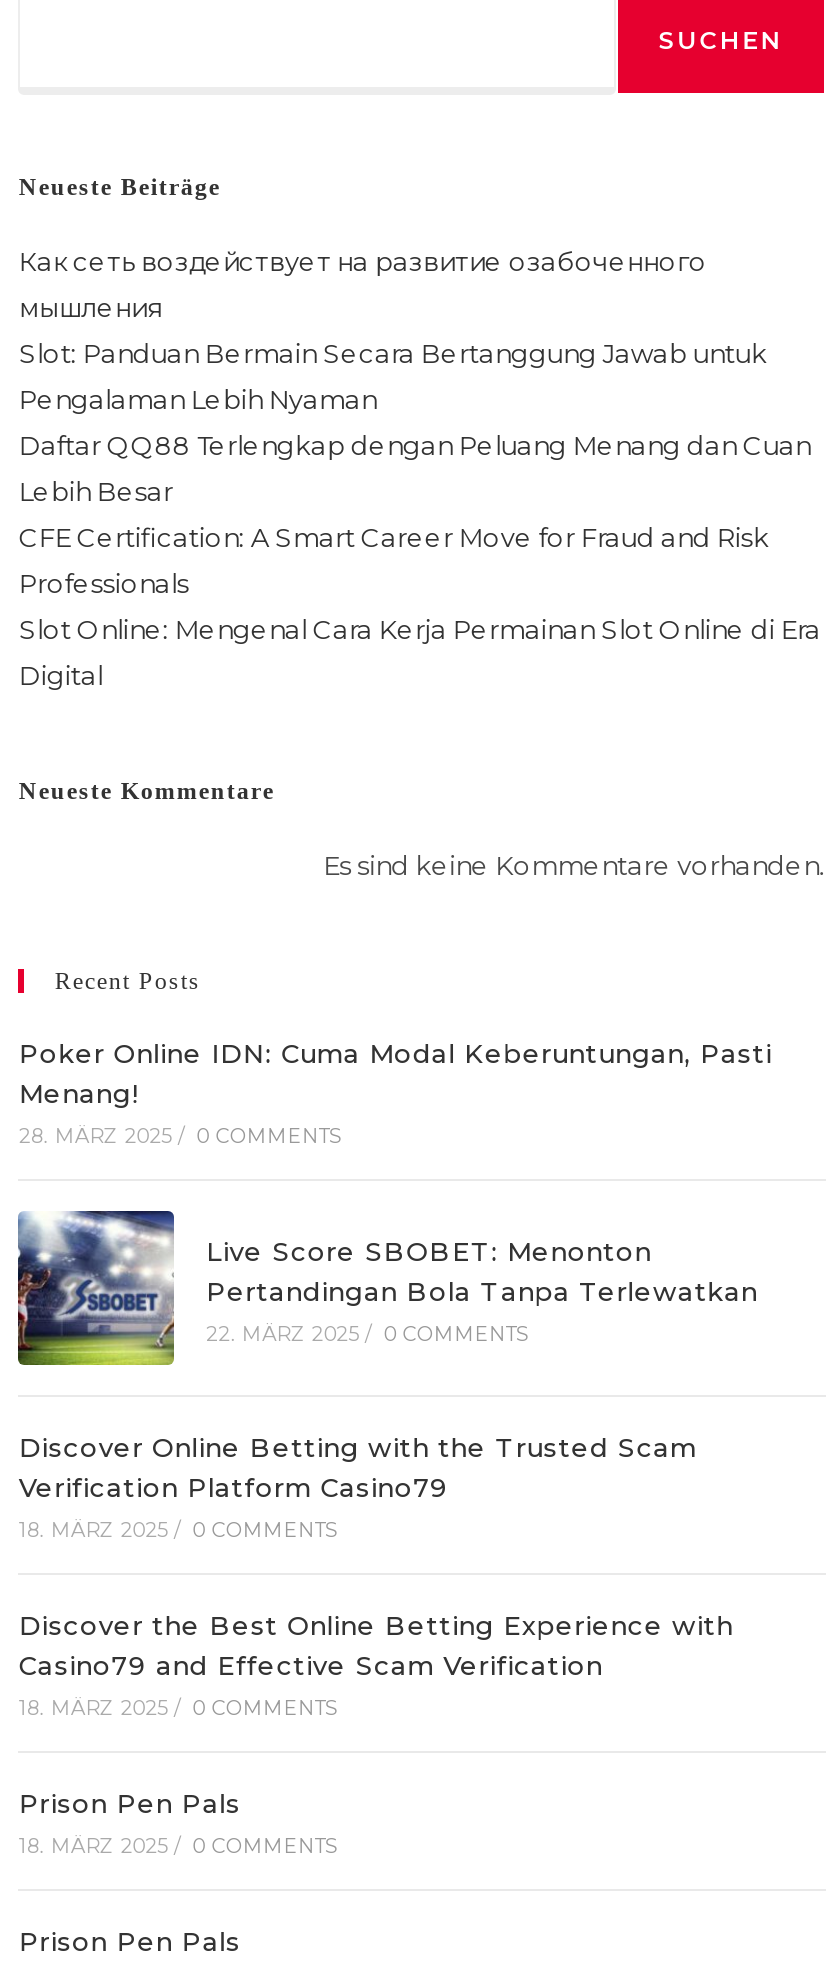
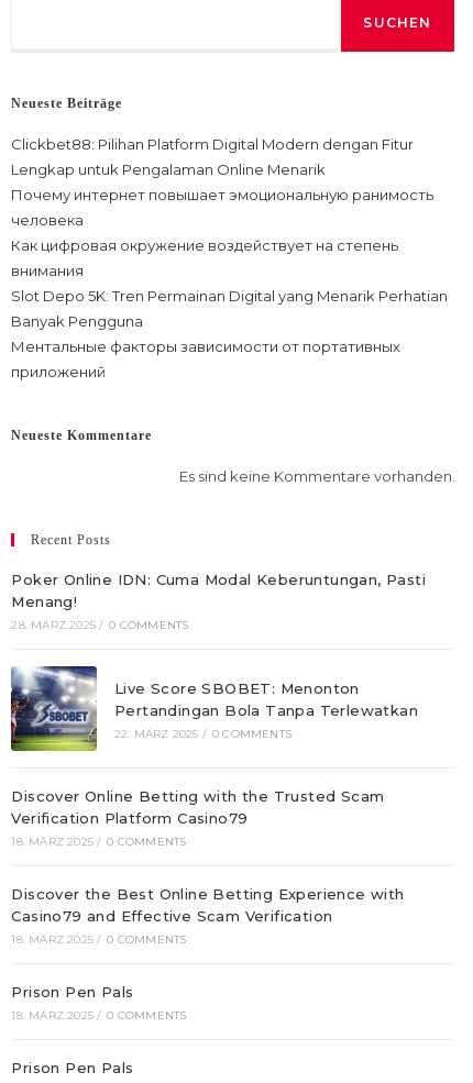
- Как сеть воздействует на развитие озабоченного
- мышления
- Slot: Panduan Bermain Secara Bertanggung Jawab untuk
- Pengalaman Lebih Nyaman
- Daftar QQ88 Terlengkap dengan Peluang Menang dan Cuan
- Lebih Besar
- CFE Certification: A Smart Career Move for Fraud and Risk
- Professionals
- Slot Online: Mengenal Cara Kerja Permainan Slot Online di Era
- Digital
+ Clickbet88: Pilihan Platform Digital Modern dengan Fitur
+ Lengkap untuk Pengalaman Online Menarik
+ Почему интернет повышает эмоциональную ранимость
+ человека
+ Как цифровая окружение воздействует на степень
+ внимания
+ Slot Depo 5K: Tren Permainan Digital yang Menarik Perhatian
+ Banyak Pengguna
+ Ментальные факторы зависимости от портативных
+ приложений
